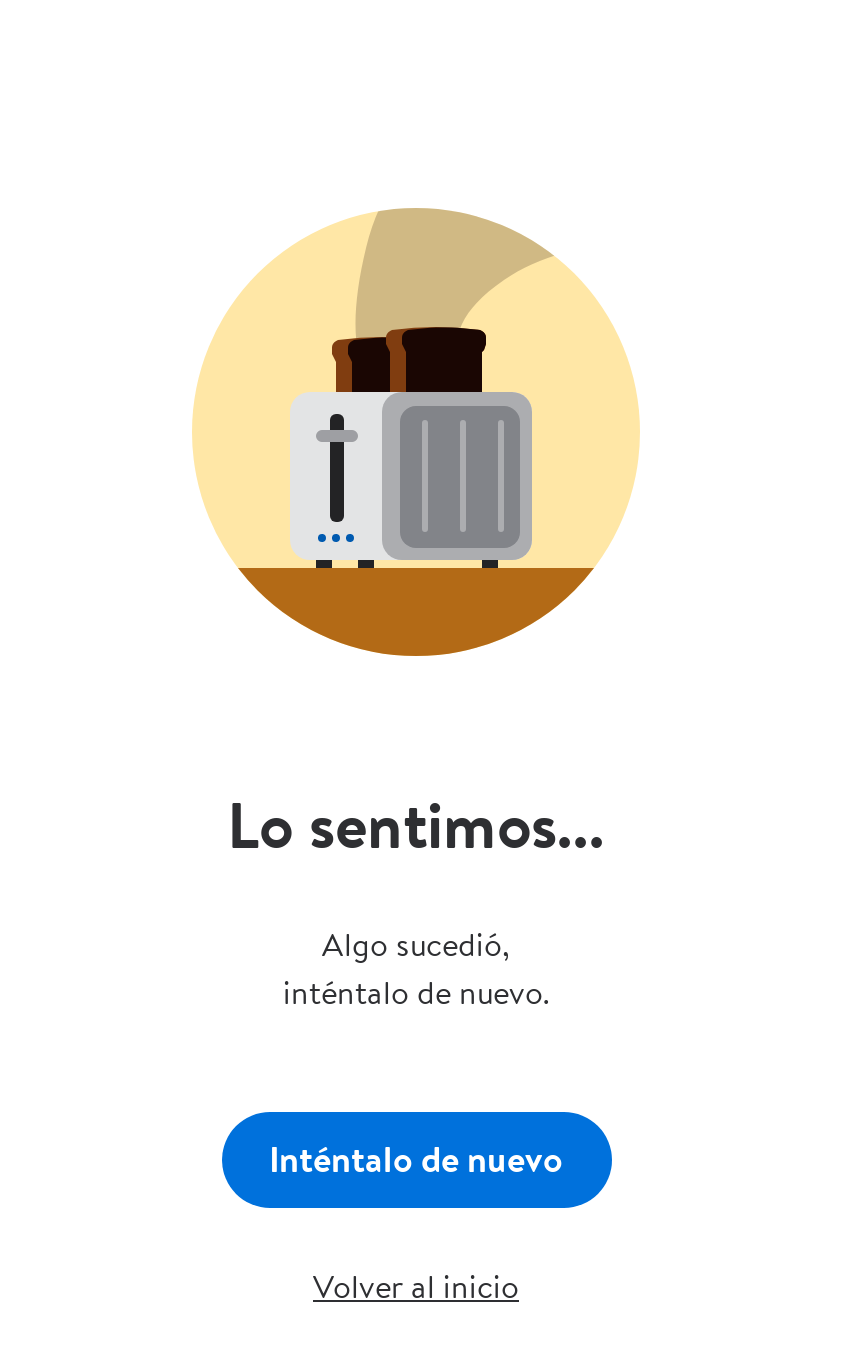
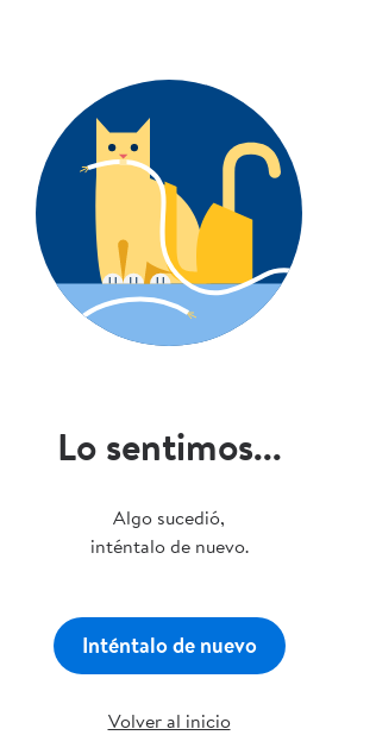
- [image]
+ [image]
